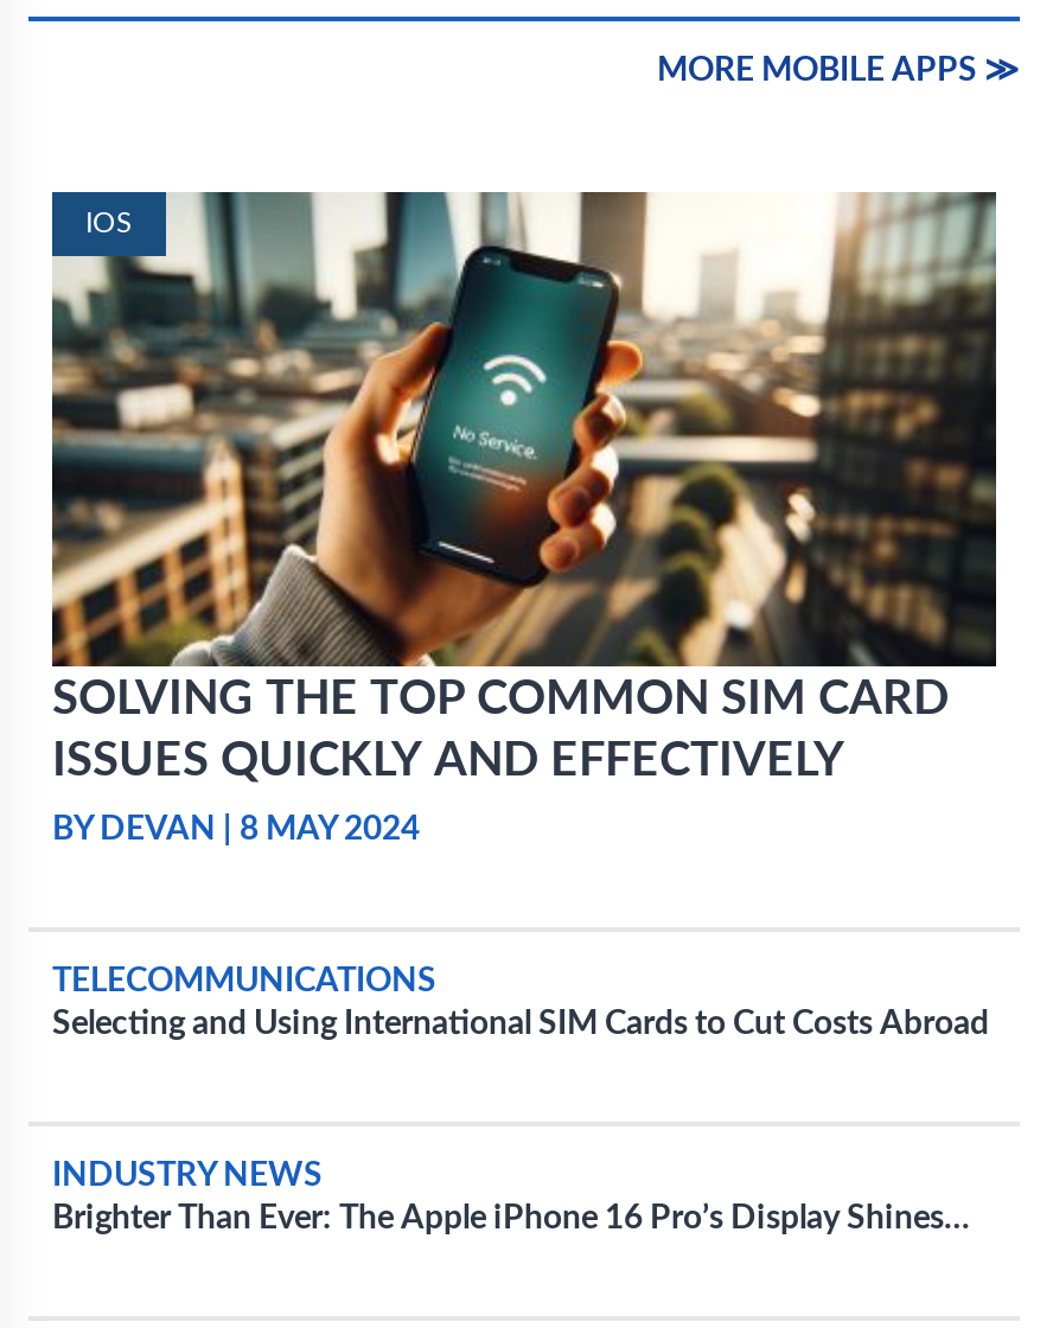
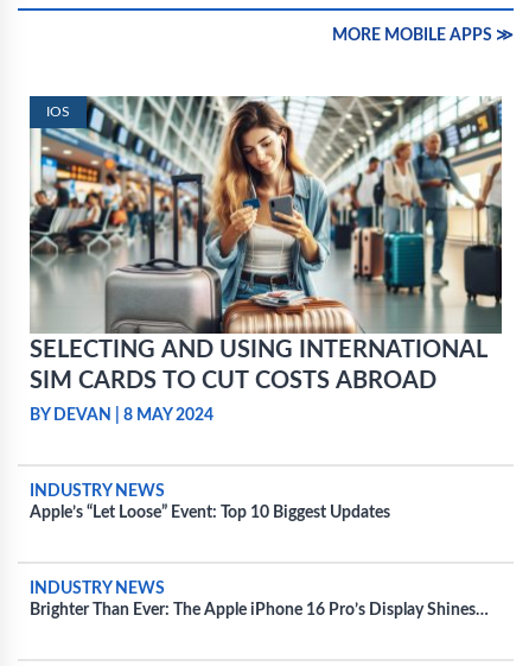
- [image]
- SOLVING THE TOP COMMON SIM CARD
- ISSUES QUICKLY AND EFFECTIVELY
+ [image]
+ SELECTING AND USING INTERNATIONAL
+ SIM CARDS TO CUT COSTS ABROAD

- TELECOMMUNICATIONS
- Selecting and Using International SIM Cards to Cut Costs Abroad
+ INDUSTRY NEWS
+ Apple’s “Let Loose” Event: Top 10 Biggest Updates
